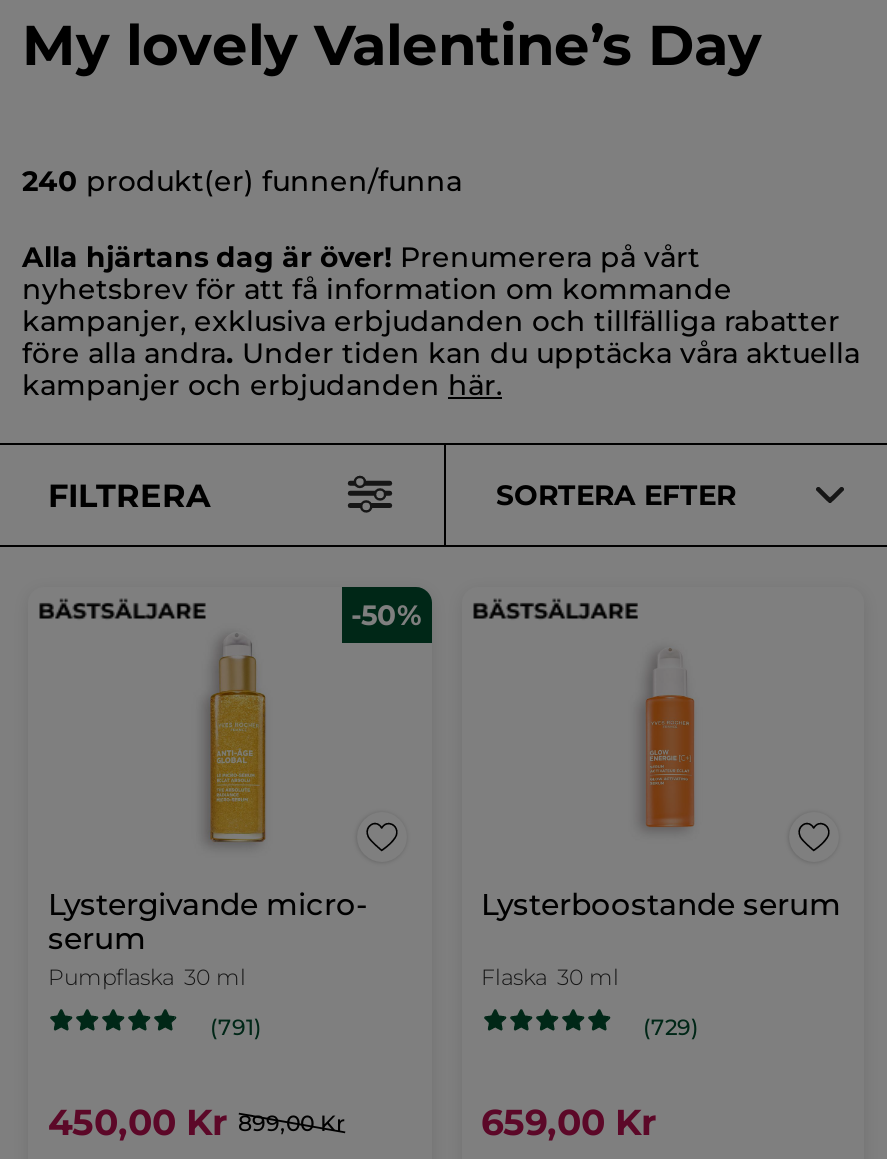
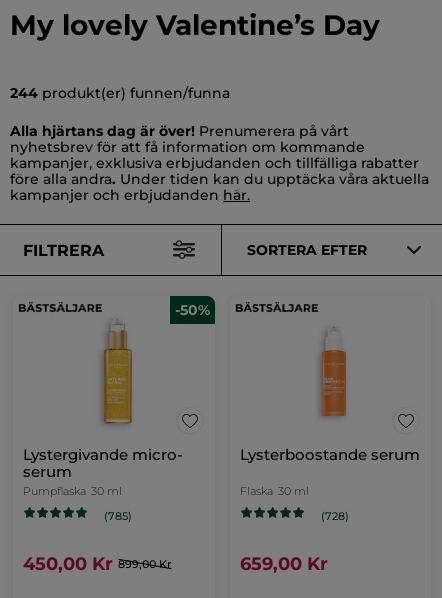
- 240 produkt(er) funnen/funna
+ 244 produkt(er) funnen/funna

- (791)
+ (785)

- (729)
+ (728)
